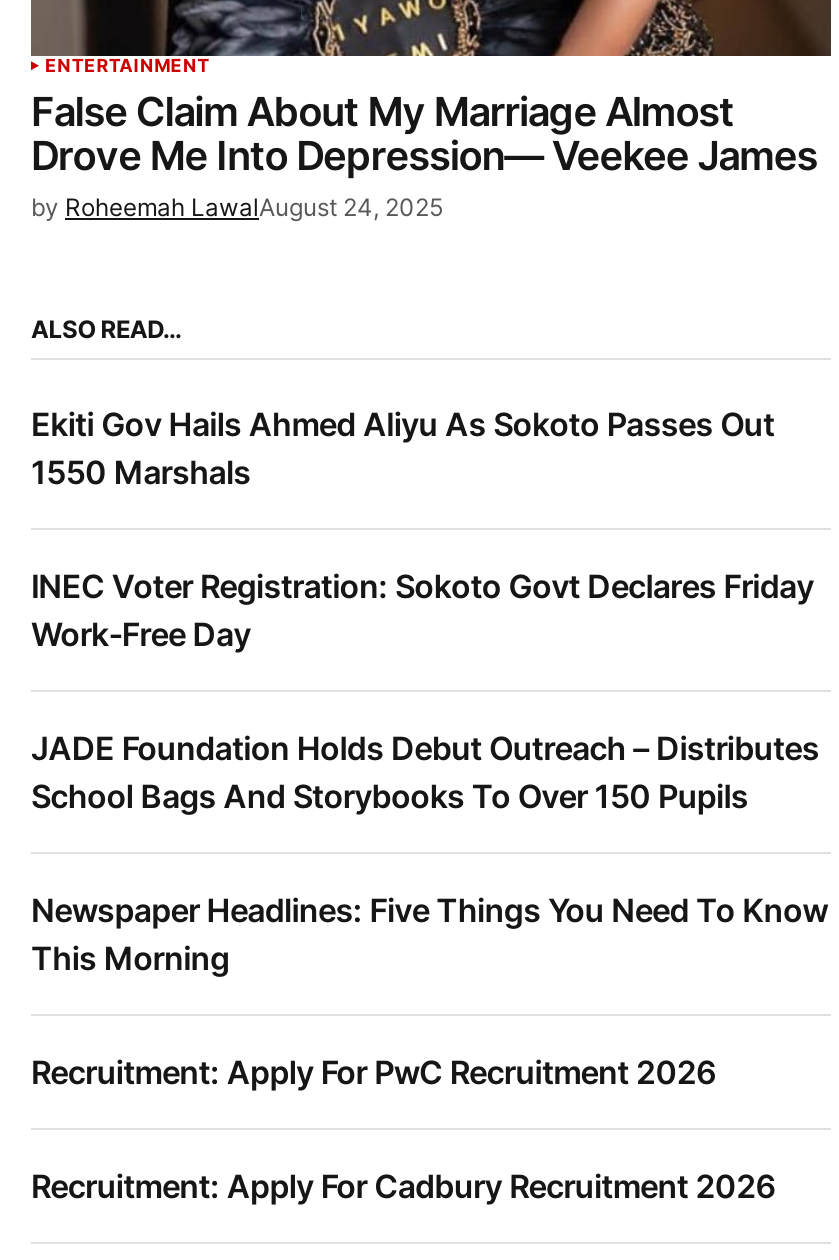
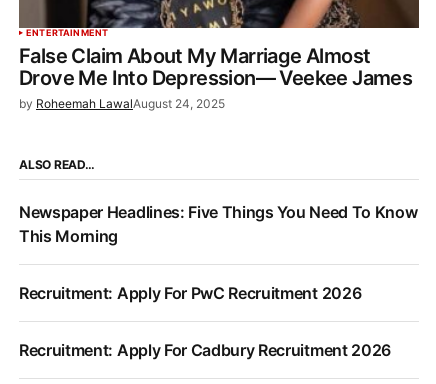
- Ekiti Gov Hails Ahmed Aliyu As Sokoto Passes Out
- 1550 Marshals
- INEC Voter Registration: Sokoto Govt Declares Friday
- Work-Free Day
- JADE Foundation Holds Debut Outreach – Distributes
- School Bags And Storybooks To Over 150 Pupils
